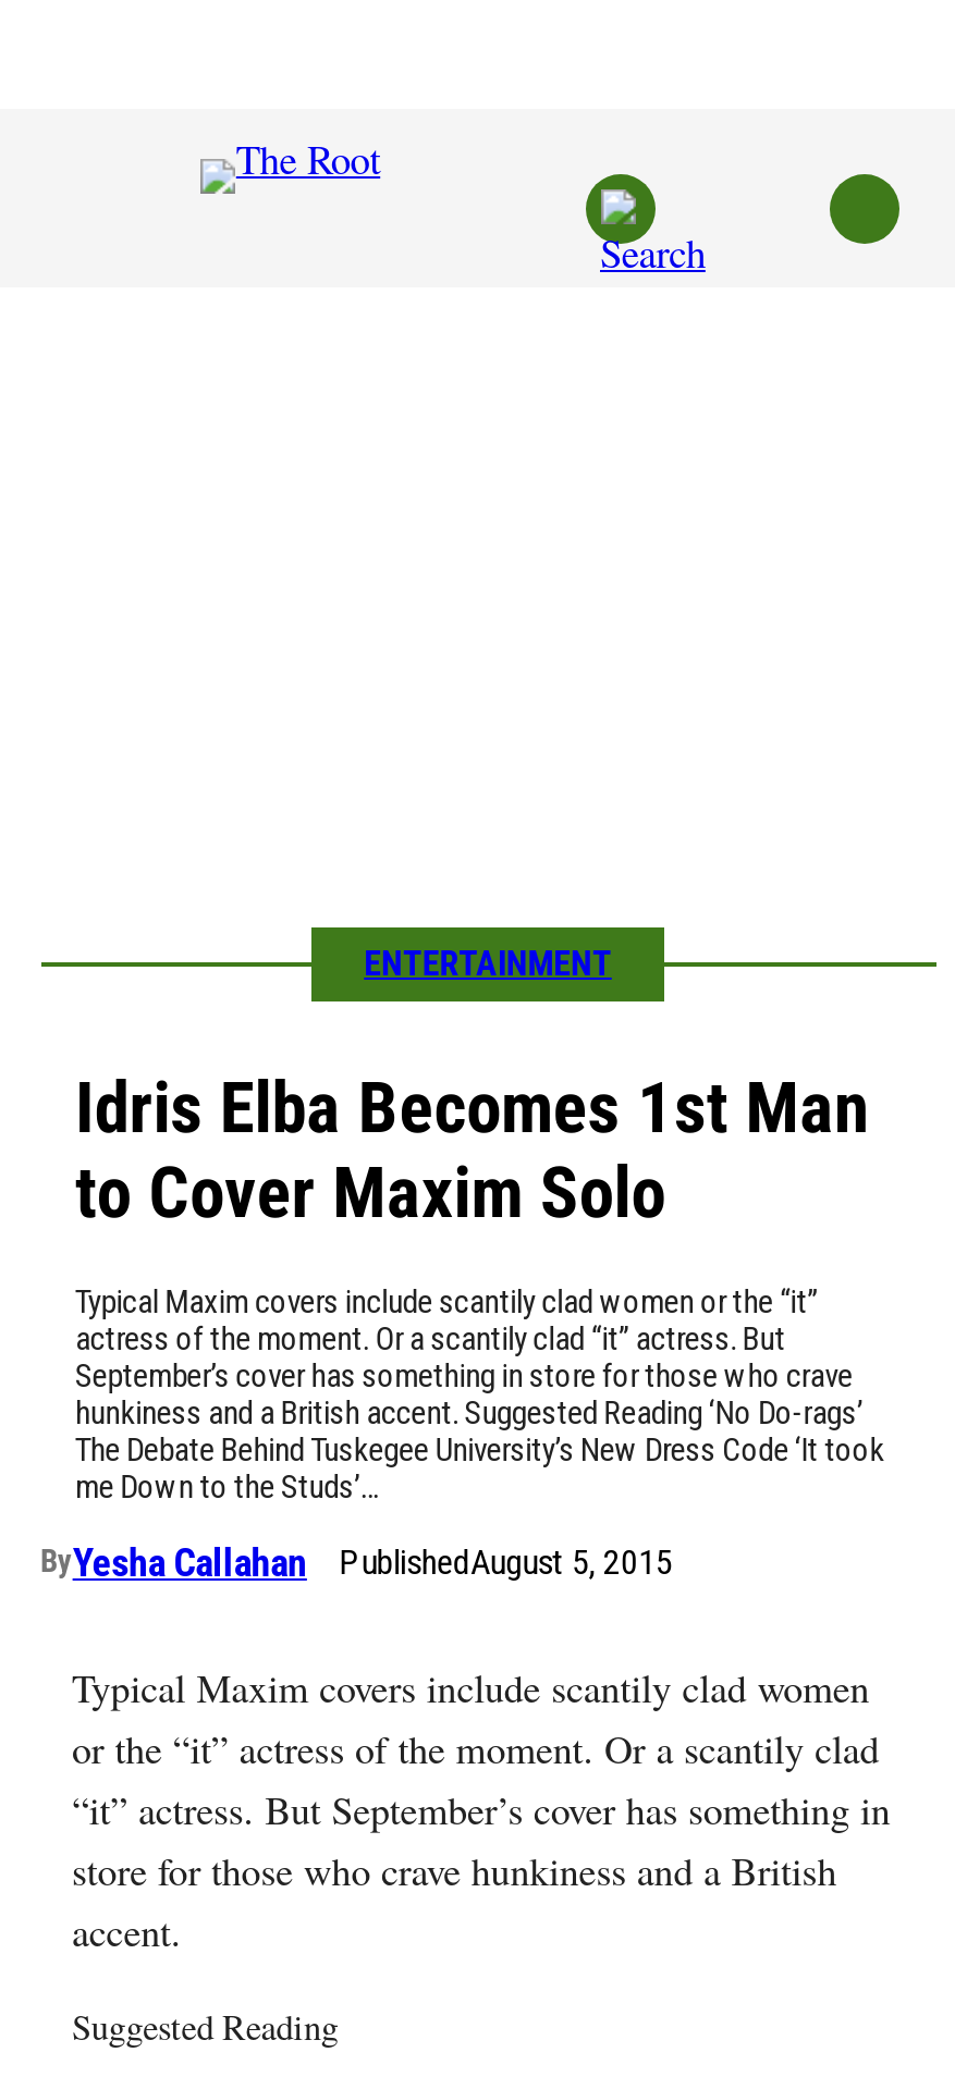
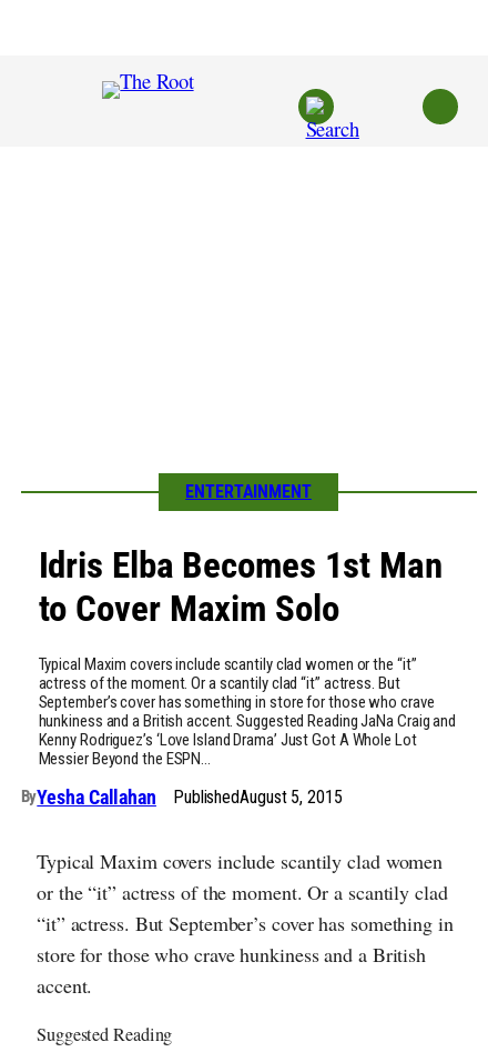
- hunkiness and a British accent. Suggested Reading ‘No Do-rags’
- The Debate Behind Tuskegee University’s New Dress Code ‘It took
- me Down to the Studs’…
+ hunkiness and a British accent. Suggested Reading JaNa Craig and
+ Kenny Rodriguez’s ‘Love Island Drama’ Just Got A Whole Lot
+ Messier Beyond the ESPN…
